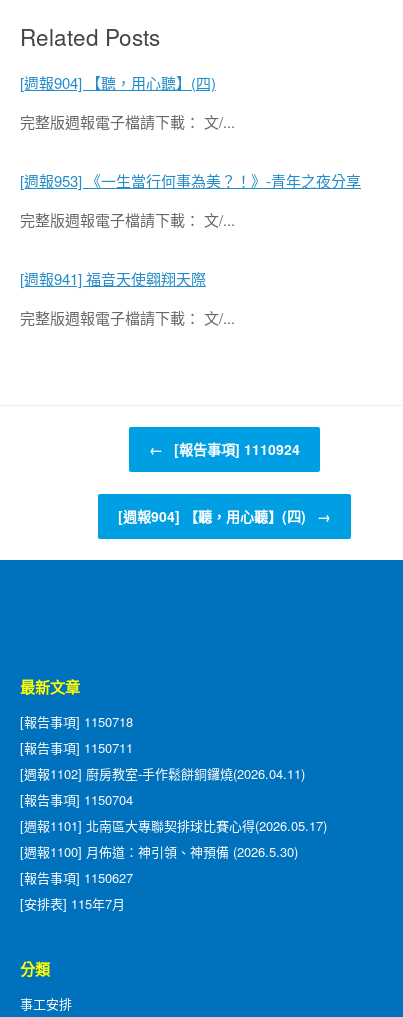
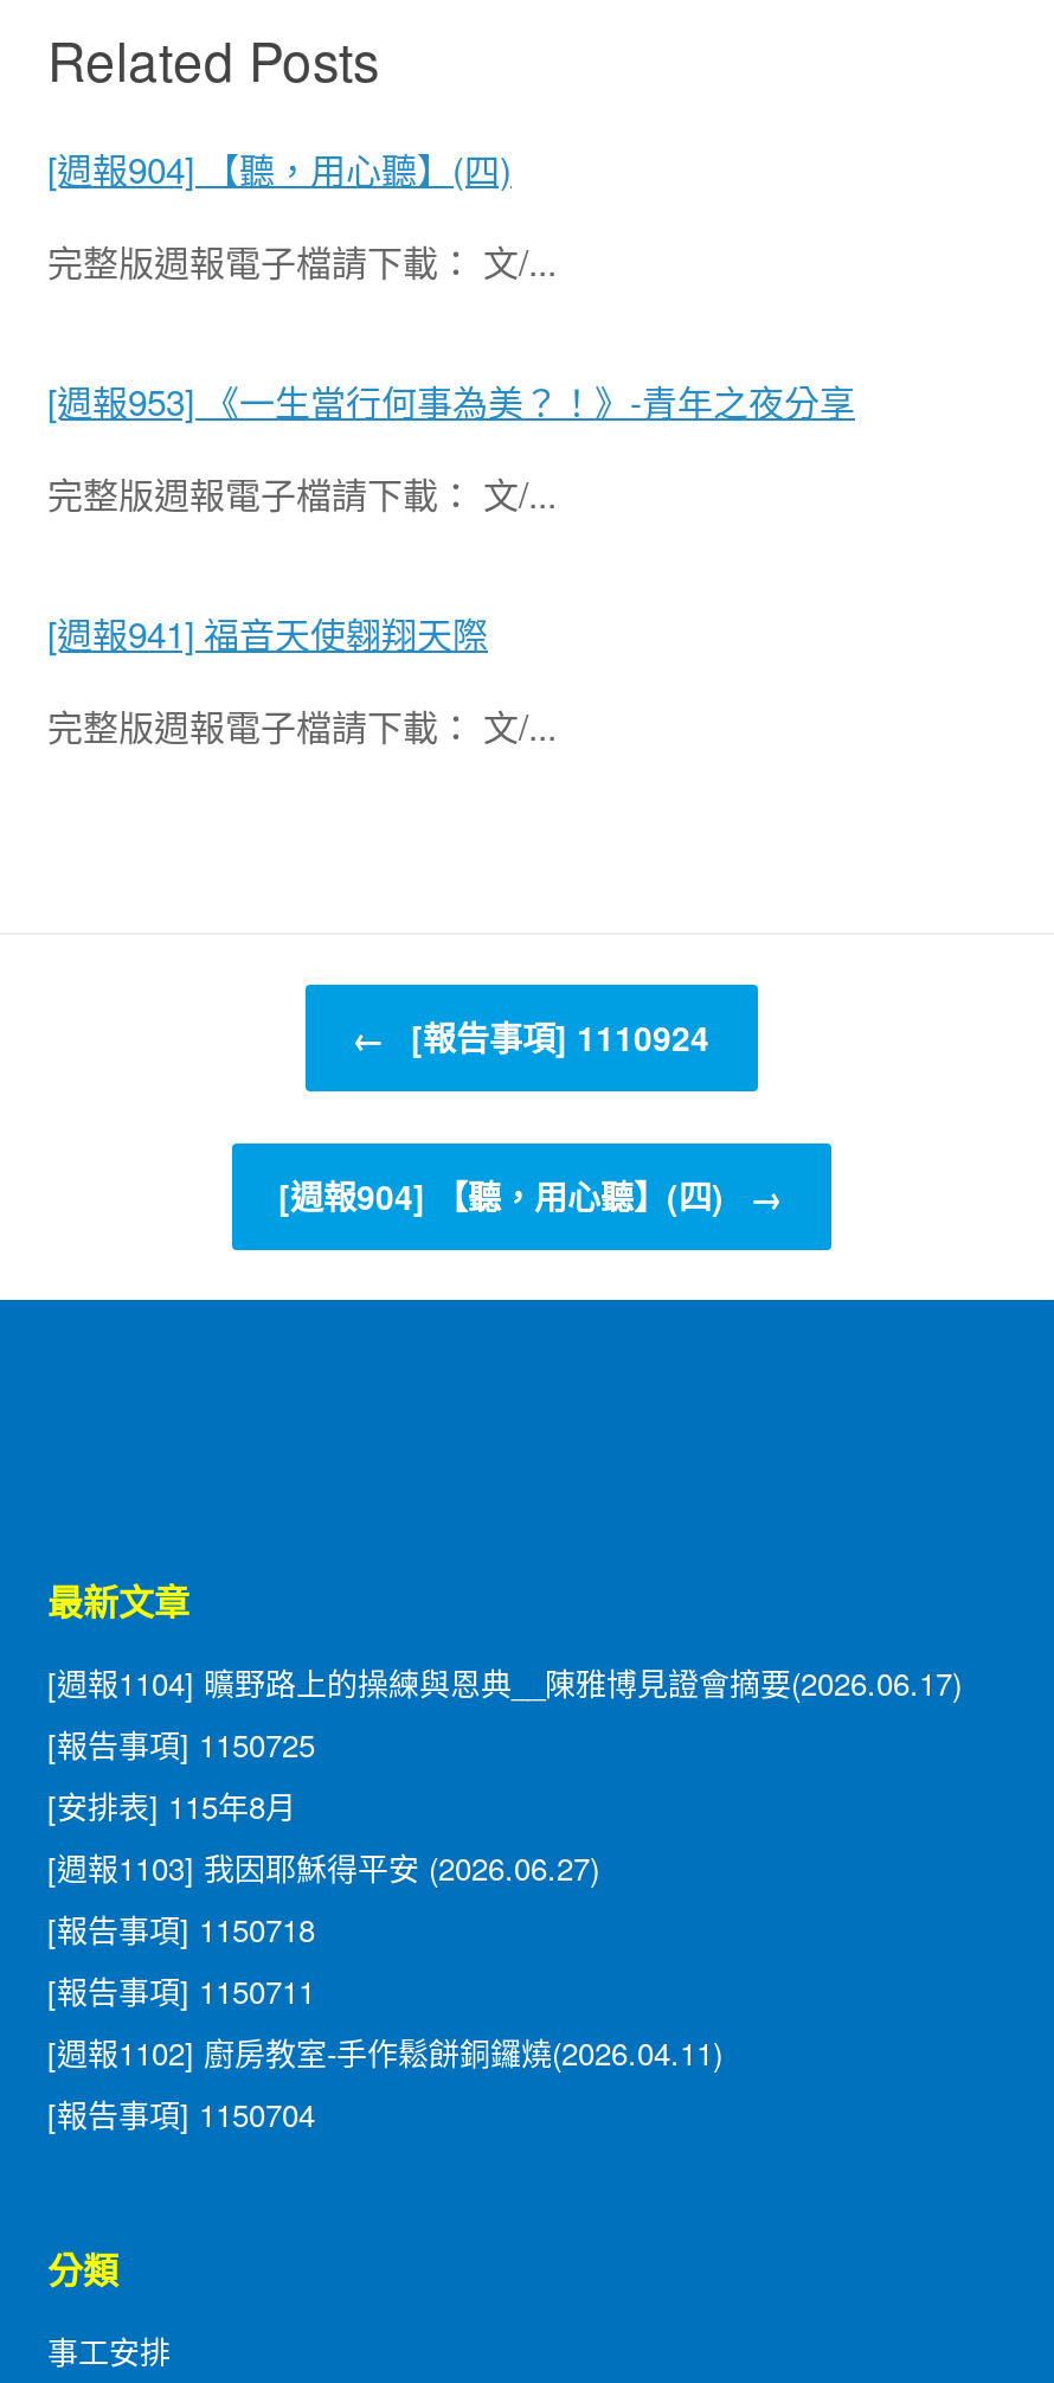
+ [週報1104] 曠野路上的操練與恩典__陳雅博見證會摘要(2026.06.17)
+ [報告事項] 1150725
+ [安排表] 115年8月
+ [週報1103] 我因耶穌得平安 (2026.06.27)

moved down: [報告事項] 1150718 | [報告事項] 1150711 | [週報1102] 廚房教室-手作鬆餅銅鑼燒(2026.04.11) | [報告事項] 1150704

- [週報1101] 北南區大專聯契排球比賽心得(2026.05.17)
- [週報1100] 月佈道：神引領、神預備 (2026.5.30)
- [報告事項] 1150627
- [安排表] 115年7月
